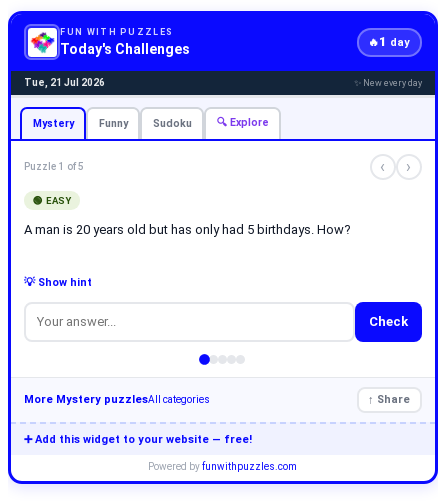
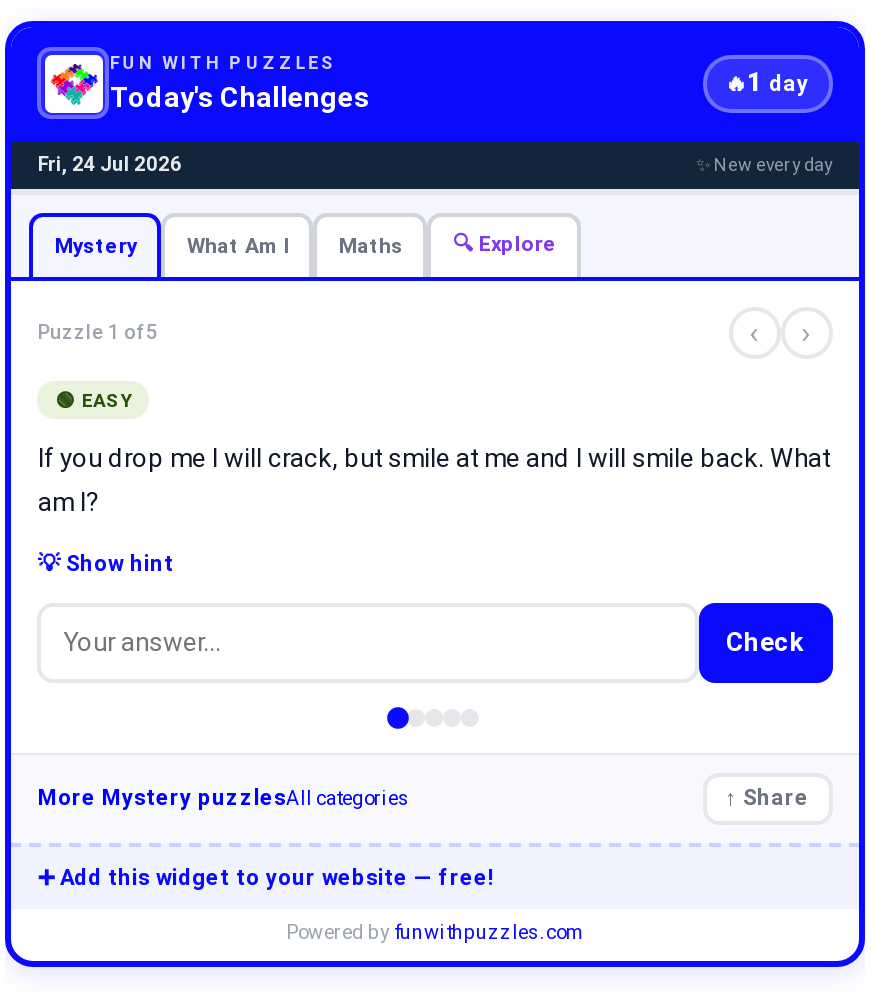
- Tue, 21 Jul 2026
+ Fri, 24 Jul 2026

- Funny
- Sudoku
+ What Am I
+ Maths

- A man is 20 years old but has only had 5 birthdays. How?
+ If you drop me I will crack, but smile at me and I will smile back. What
+ am I?
